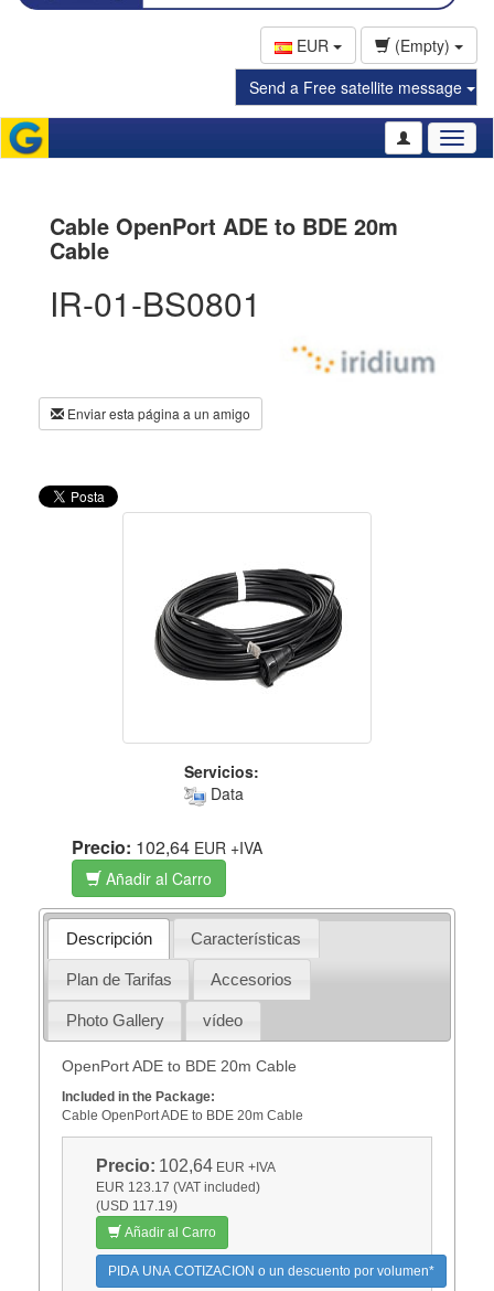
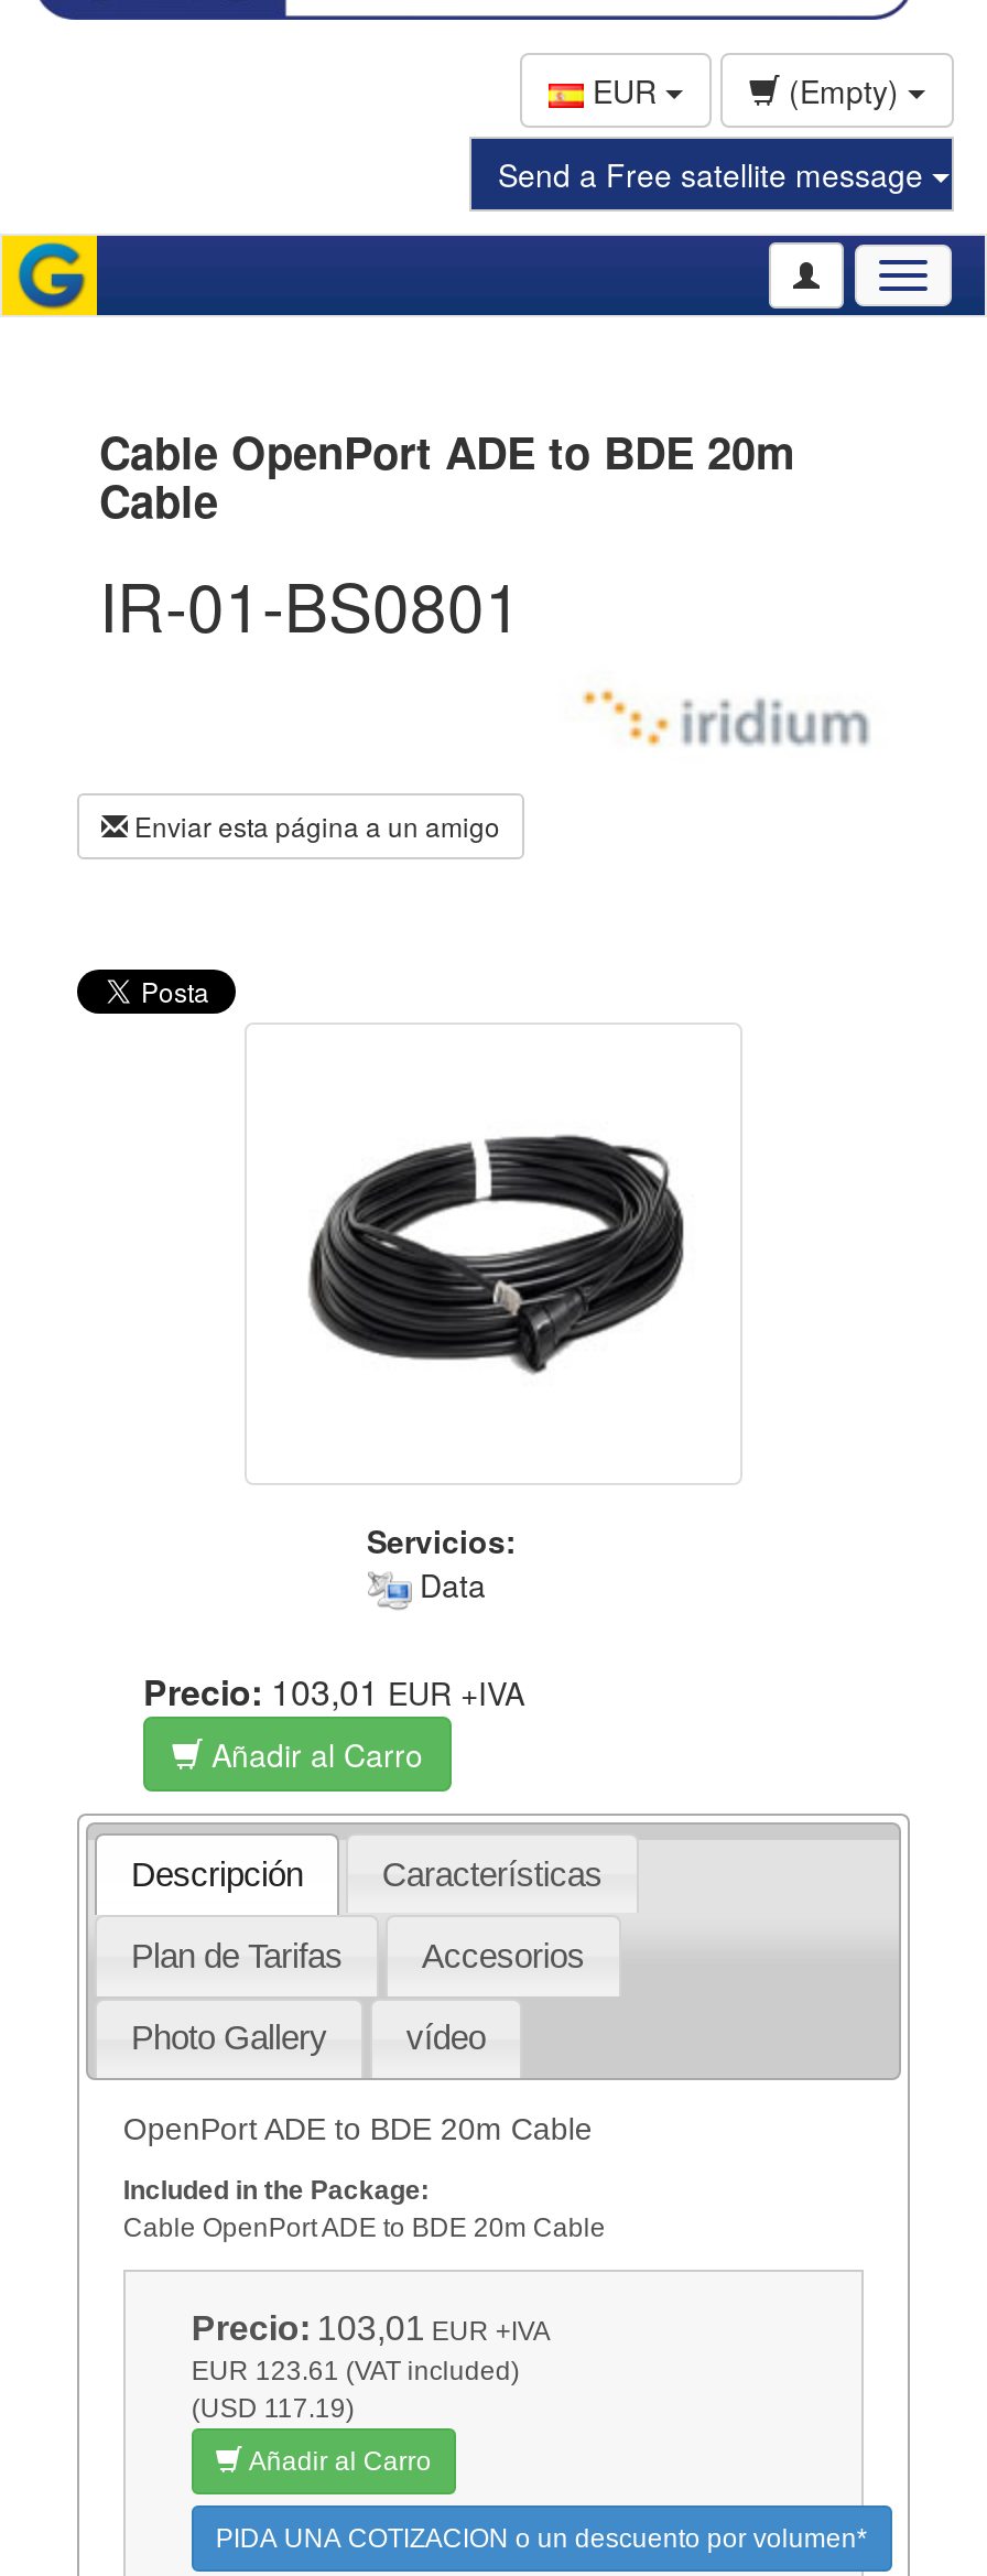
- Precio: 102,64 EUR +IVA
+ Precio: 103,01 EUR +IVA

- Precio: 102,64 EUR +IVA
+ Precio: 103,01 EUR +IVA

- EUR 123.17 (VAT included)
+ EUR 123.61 (VAT included)
